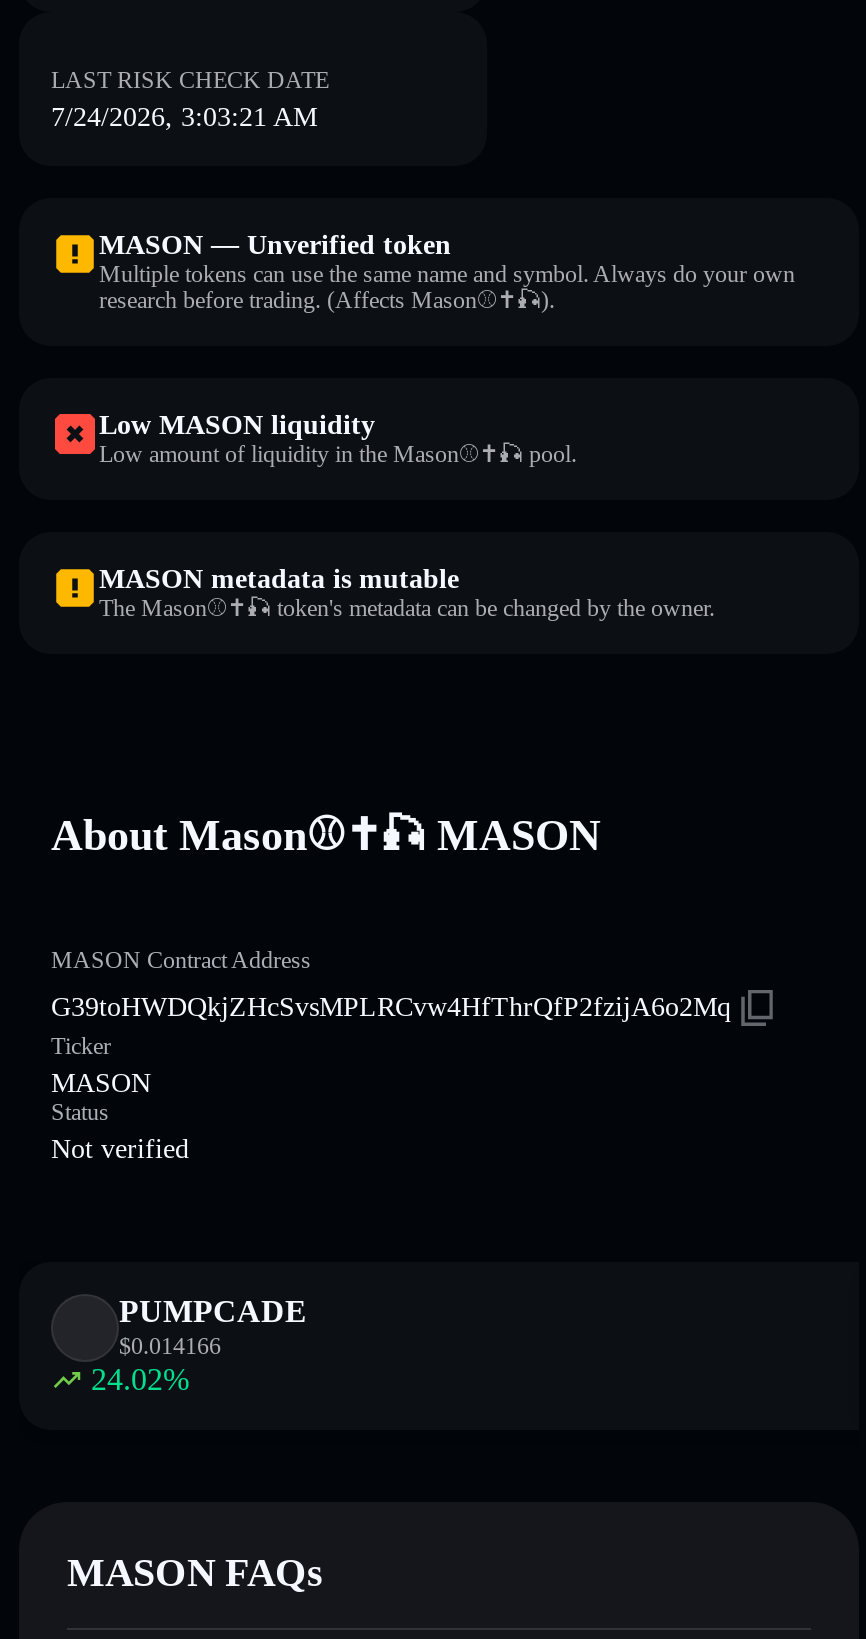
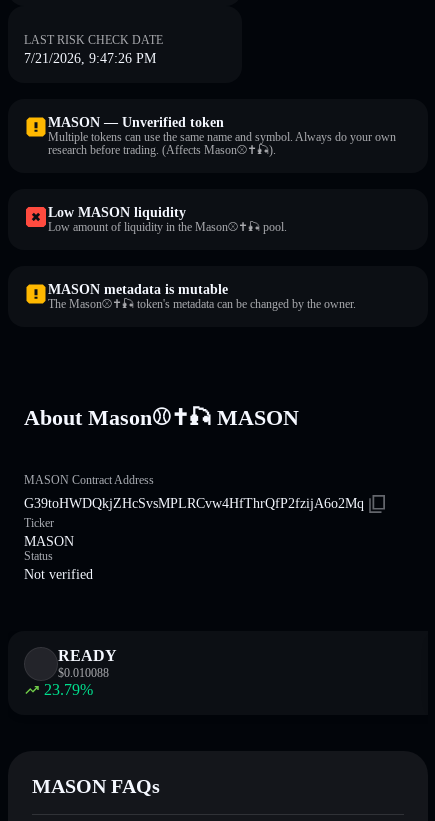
- 7/24/2026, 3:03:21 AM
+ 7/21/2026, 9:47:26 PM

- PUMPCADE
- $0.014166
- 24.02%
+ READY
+ $0.010088
+ 23.79%
